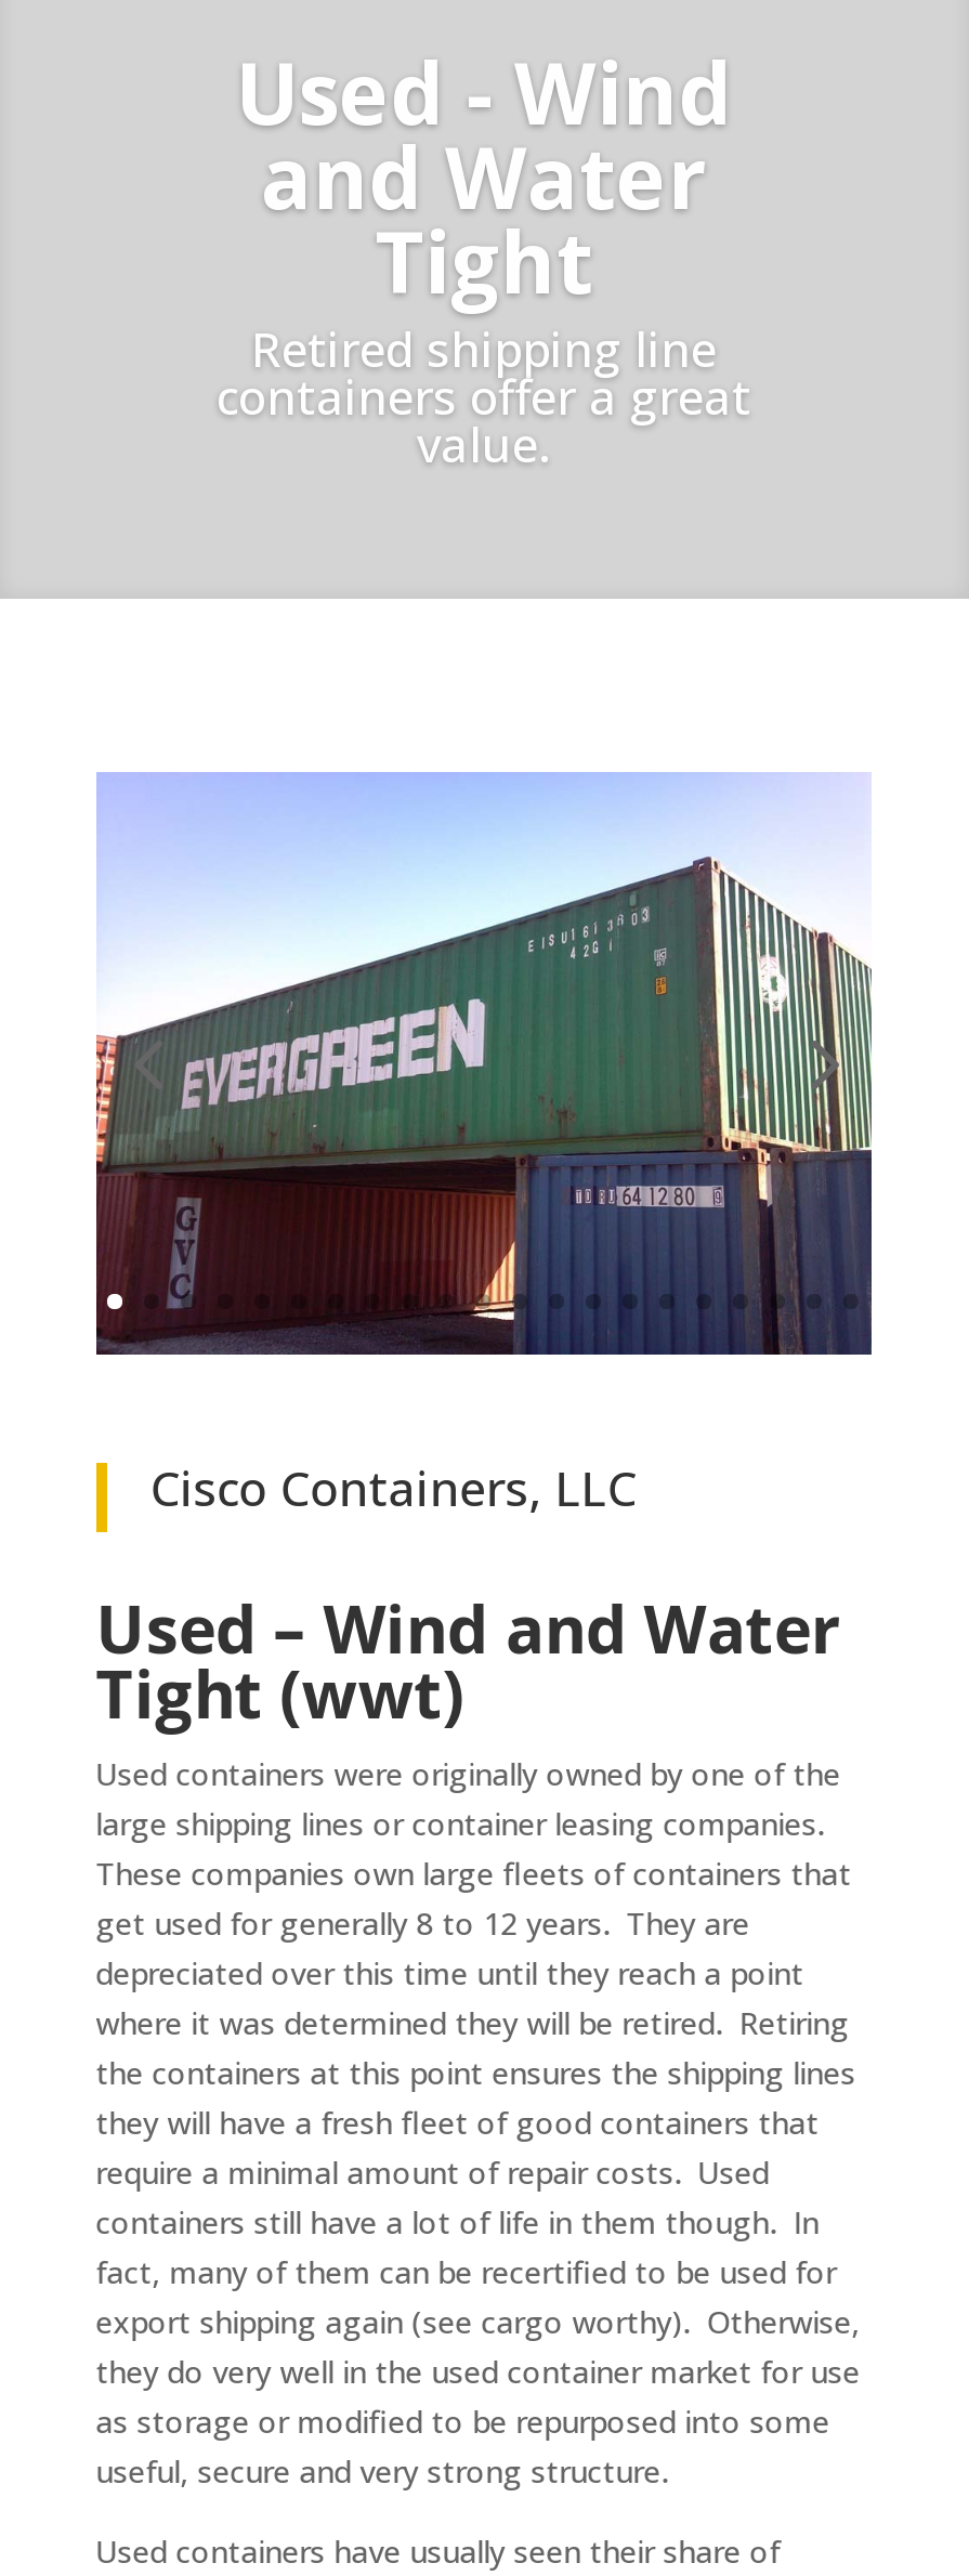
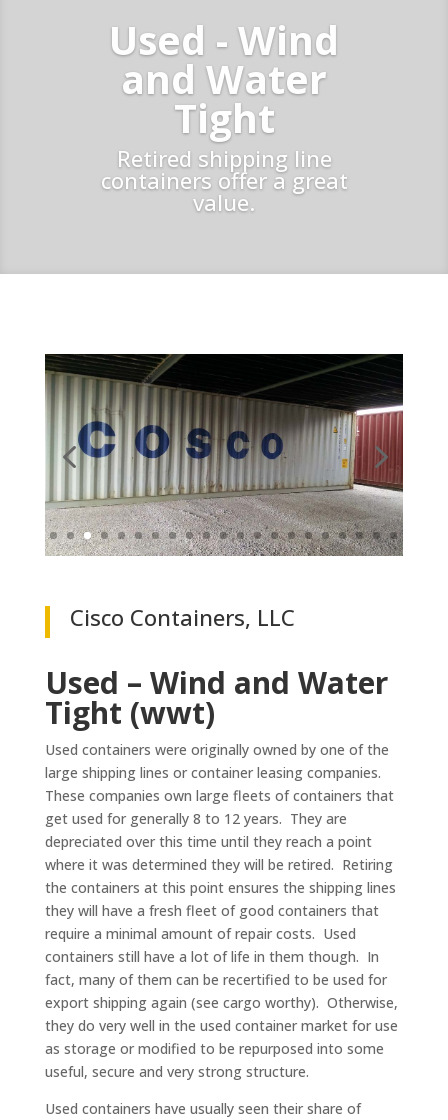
- [image]
+ [image]
